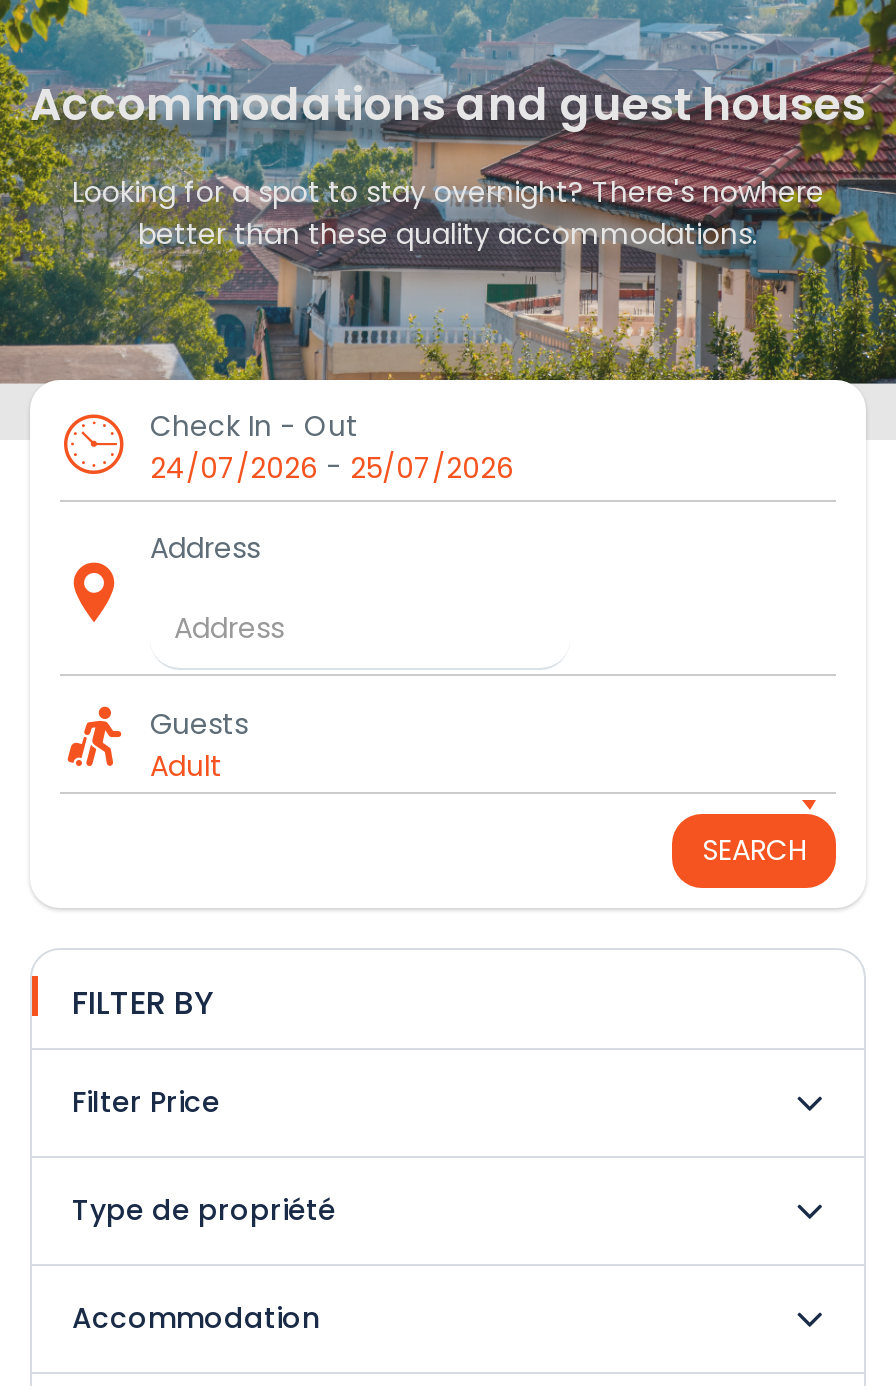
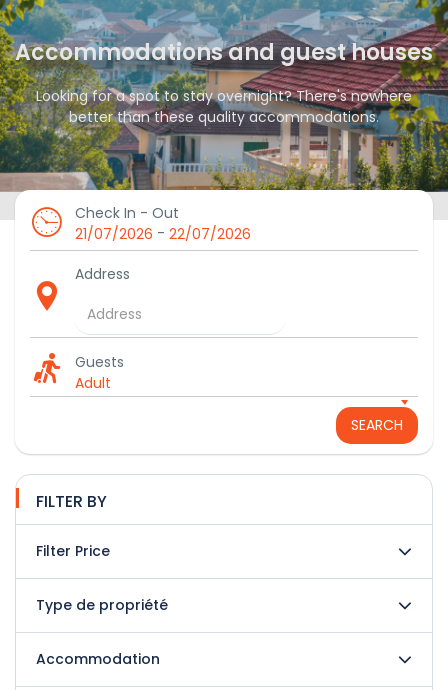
- 24/07/2026 - 25/07/2026
+ 21/07/2026 - 22/07/2026
